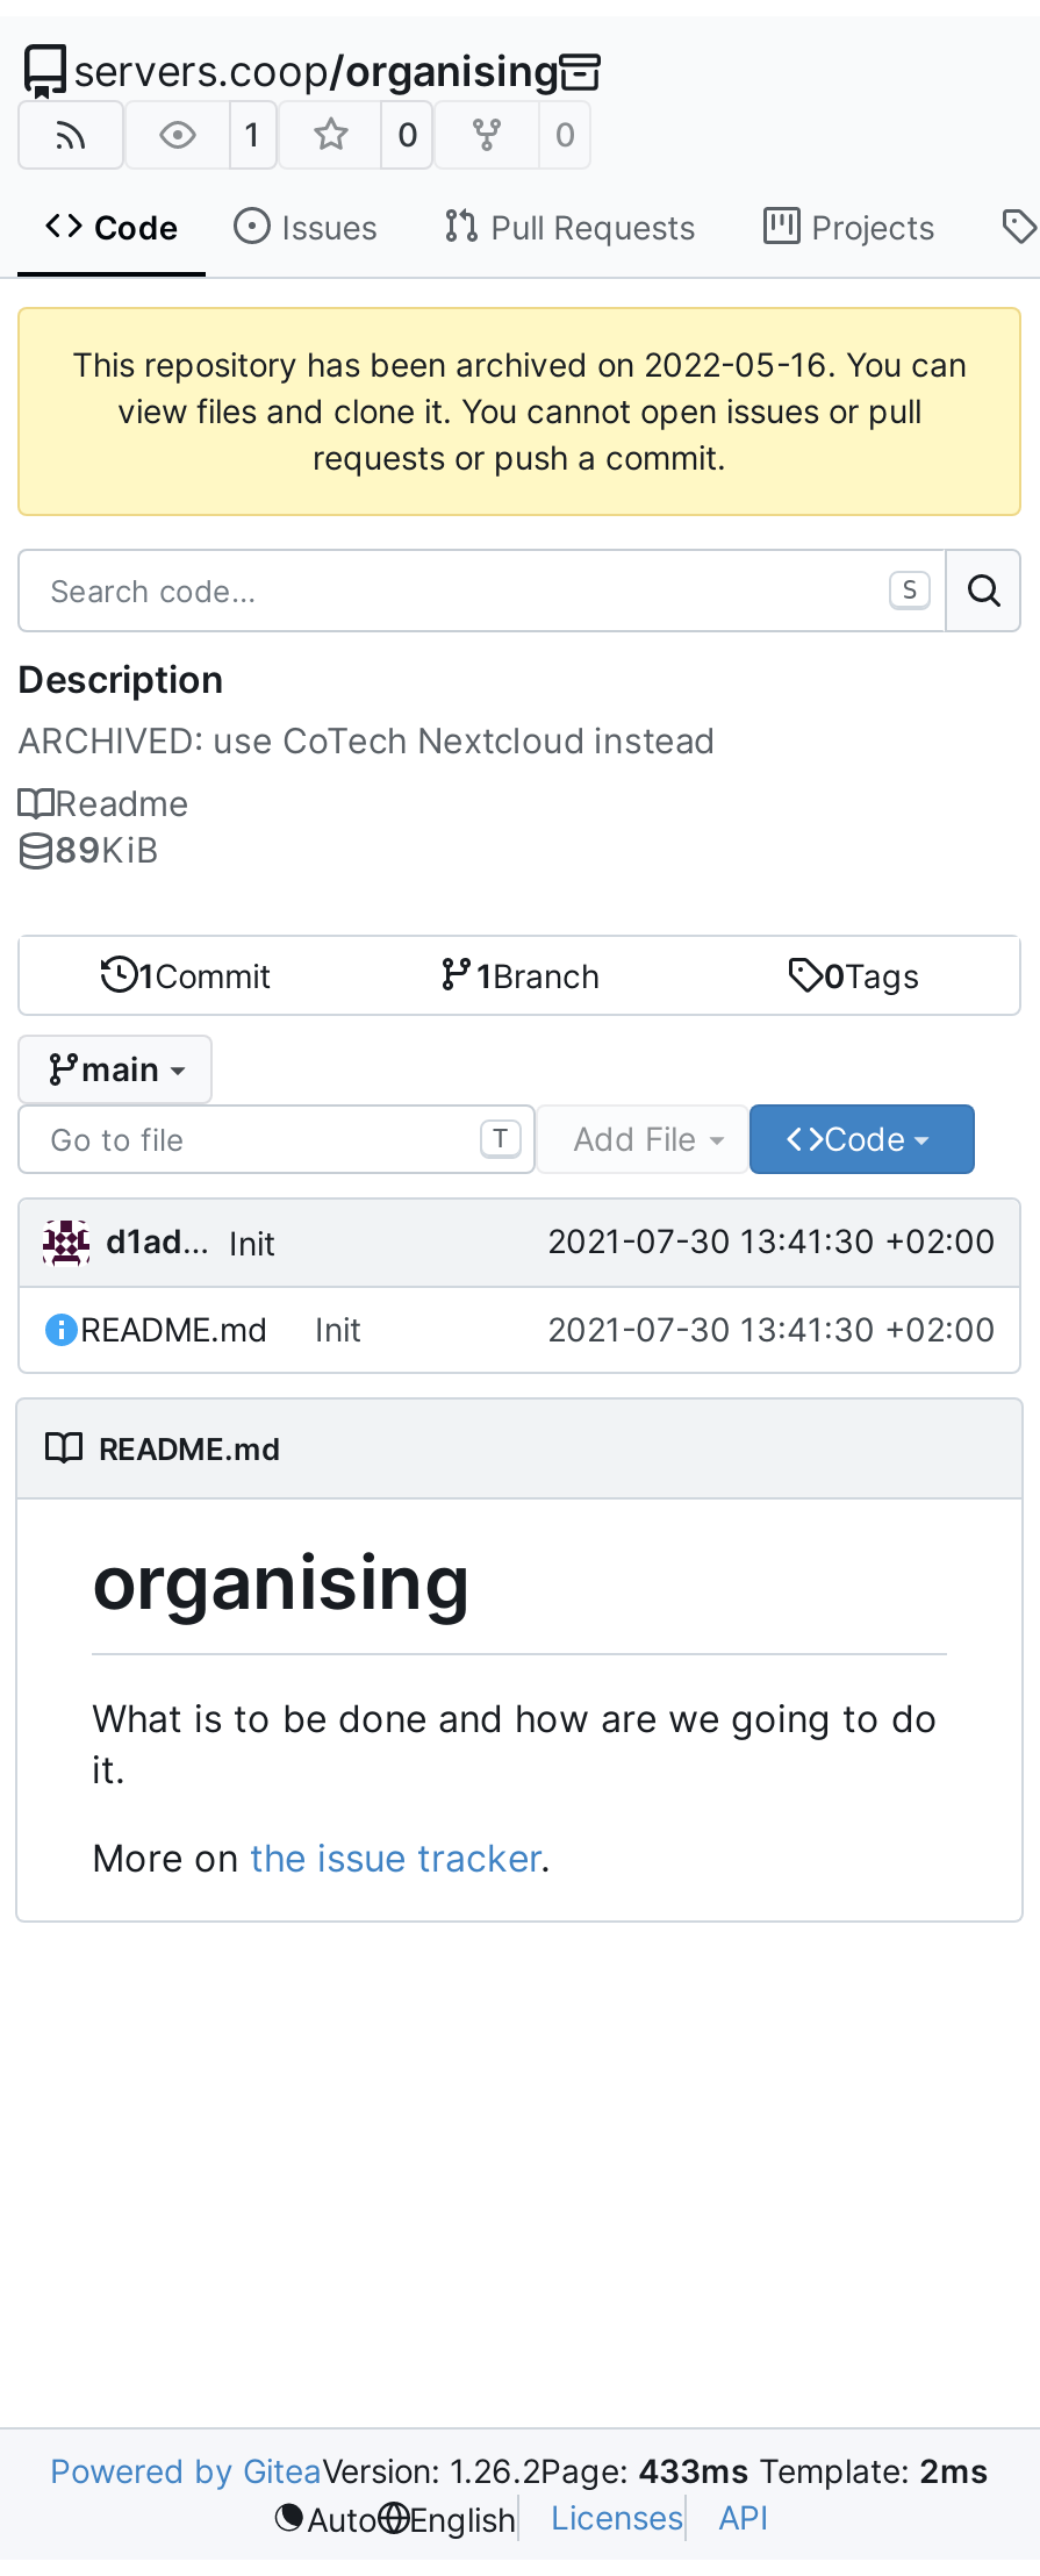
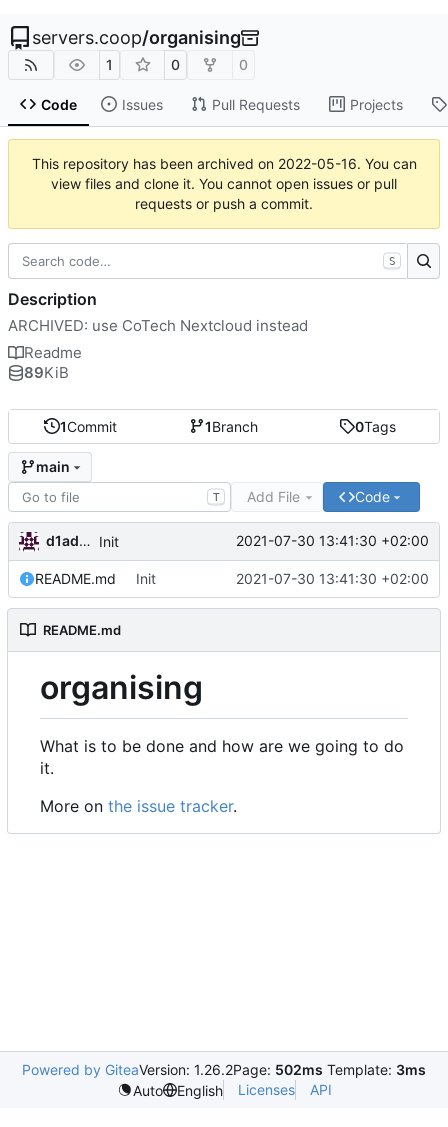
- Powered by GiteaVersion: 1.26.2Page: 433ms Template: 2ms
+ Powered by GiteaVersion: 1.26.2Page: 502ms Template: 3ms
